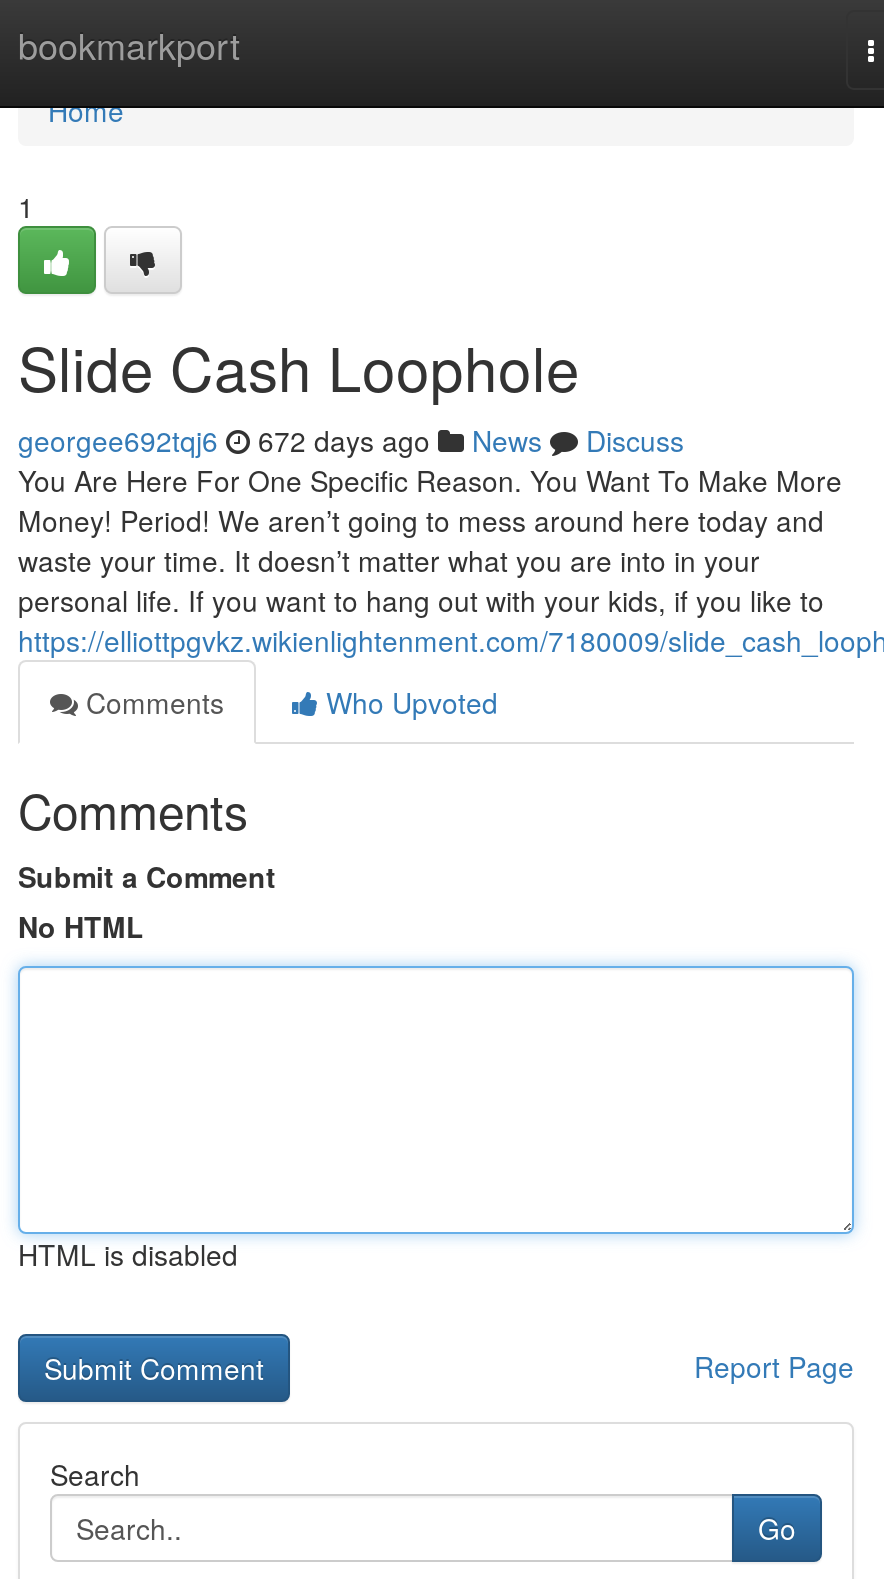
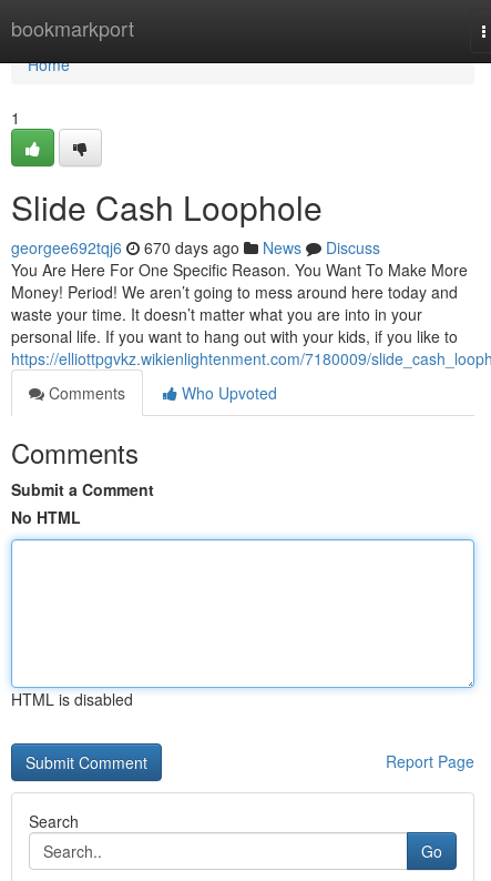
- georgee692tqj6 672 days ago News Discuss
+ georgee692tqj6 670 days ago News Discuss
